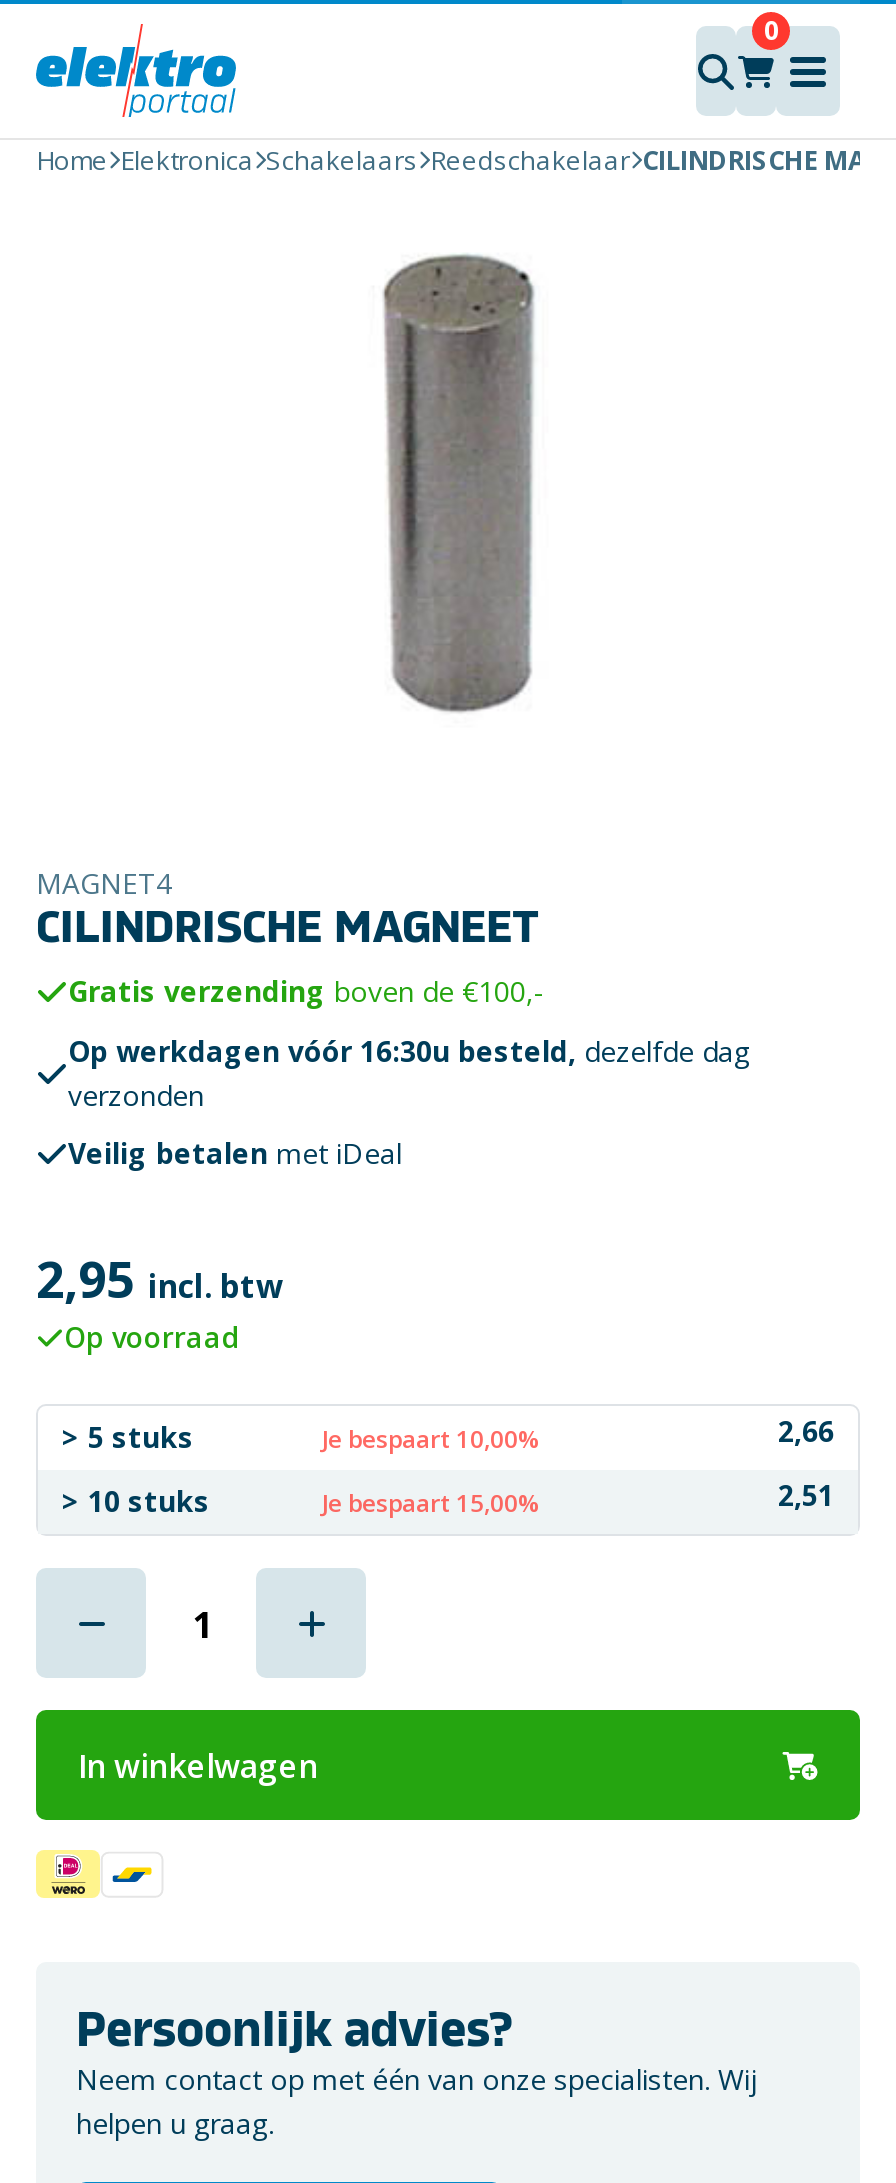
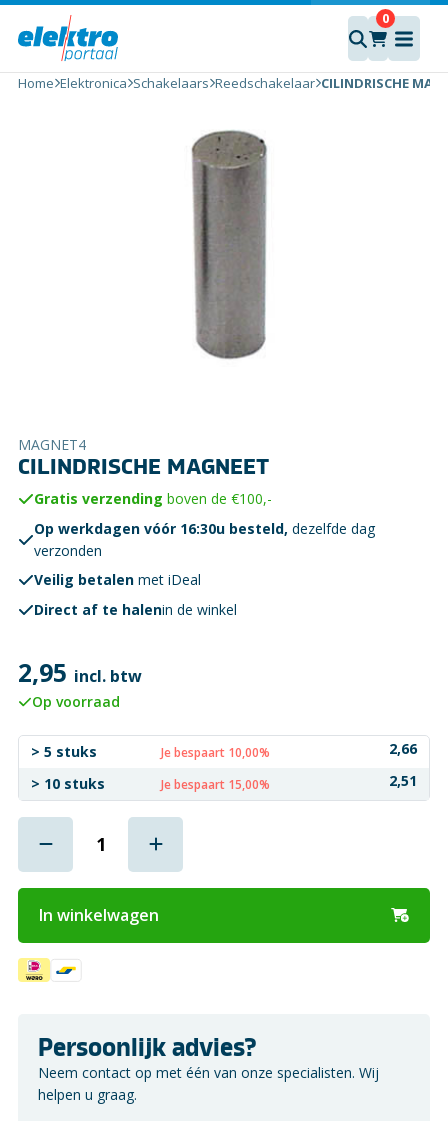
+ Direct af te halenin de winkel
